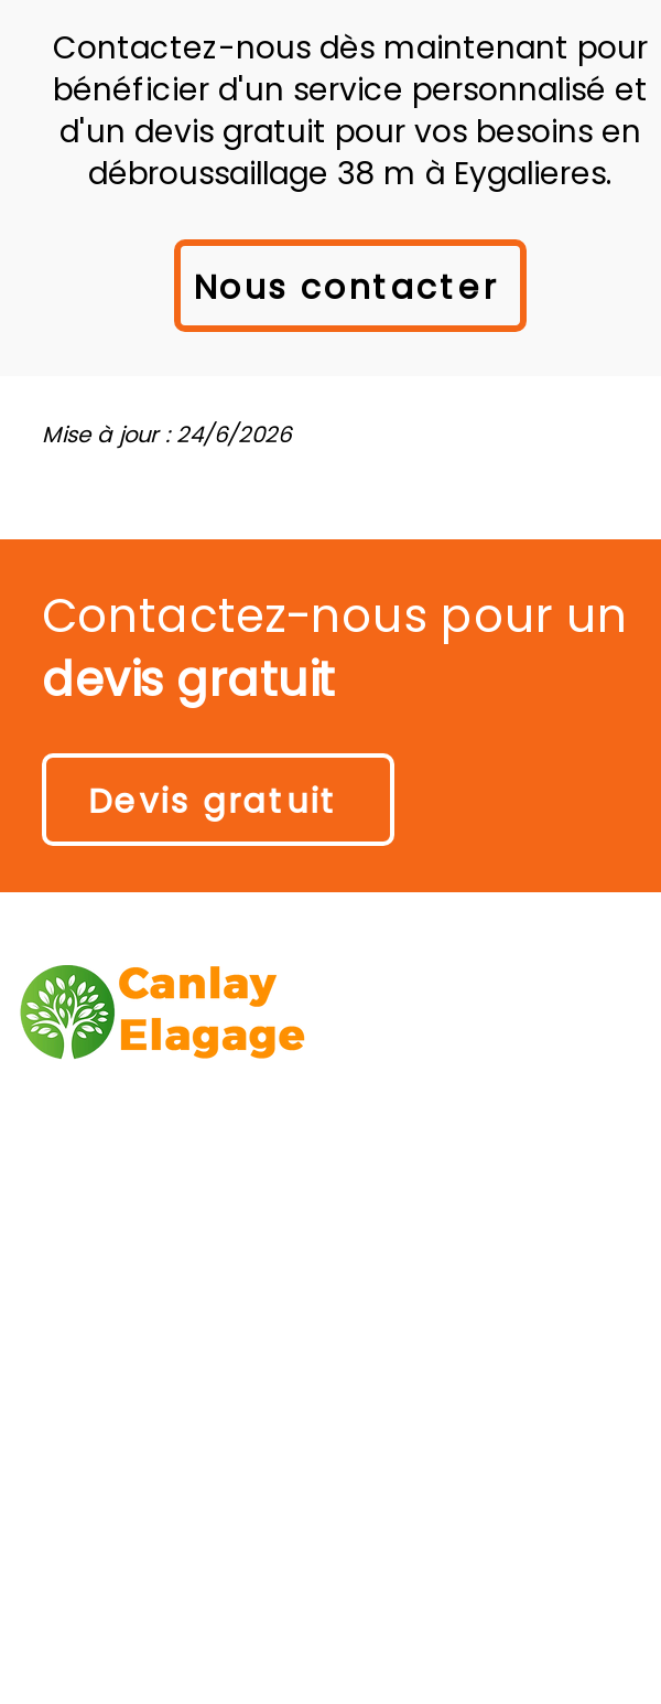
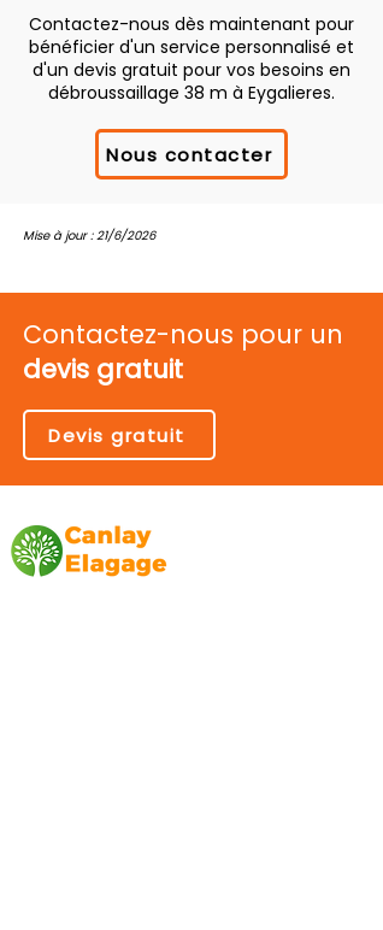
- Mise à jour : 24/6/2026
+ Mise à jour : 21/6/2026
